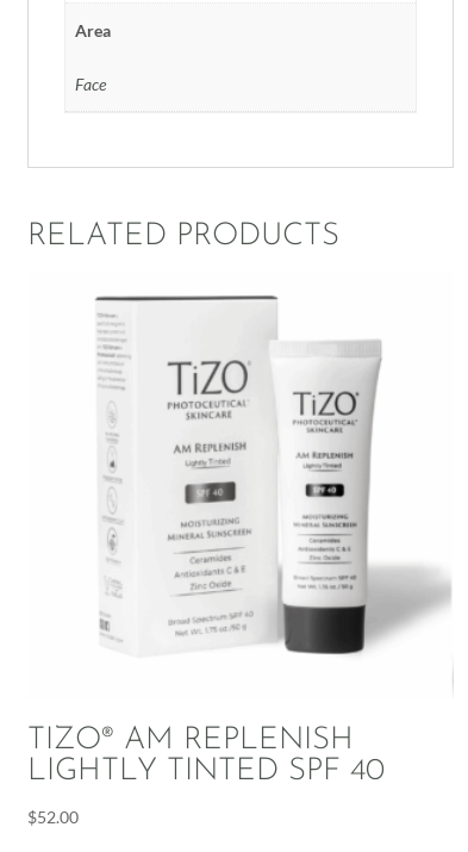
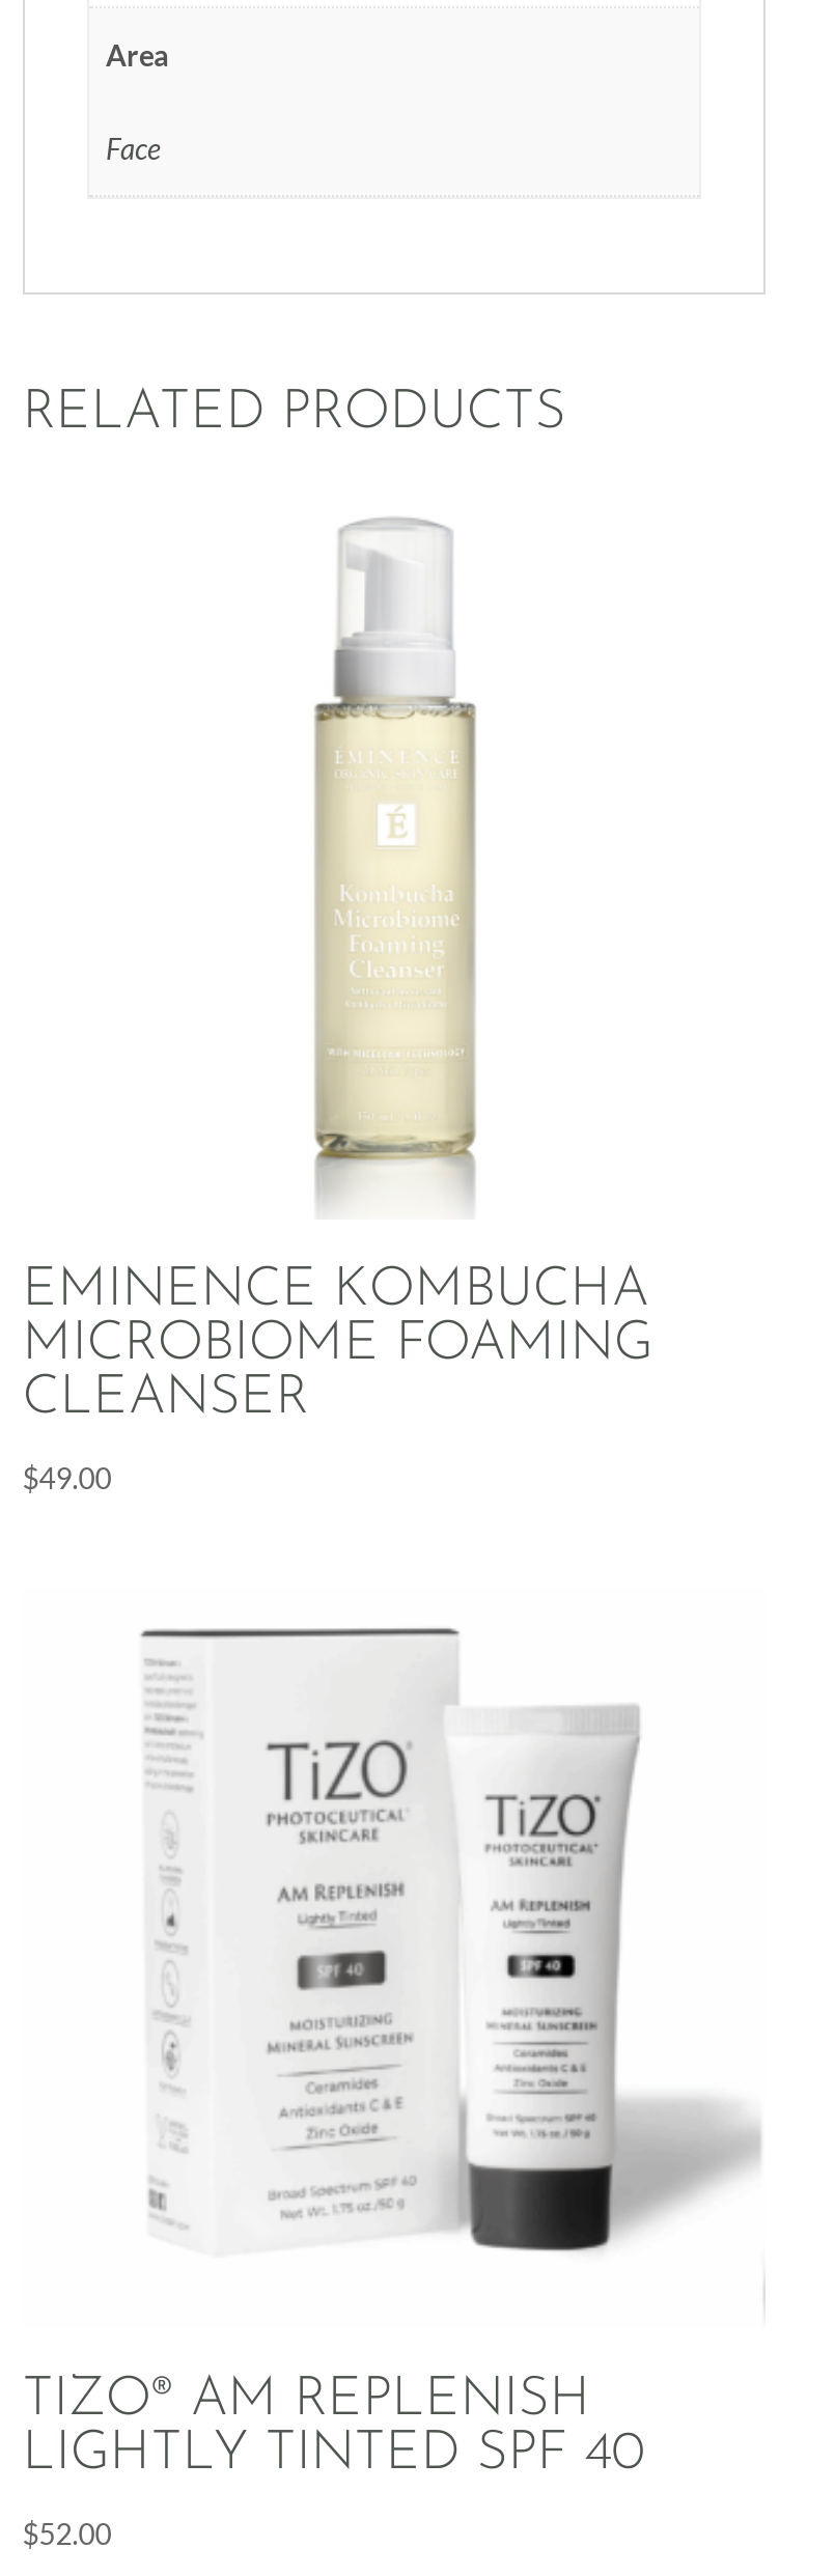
+ [image]
+ EMINENCE KOMBUCHA
+ MICROBIOME FOAMING
+ CLEANSER
+ $49.00
